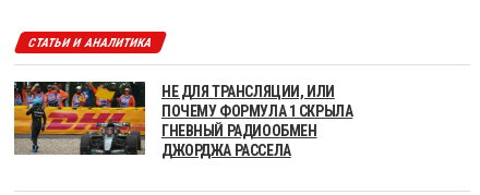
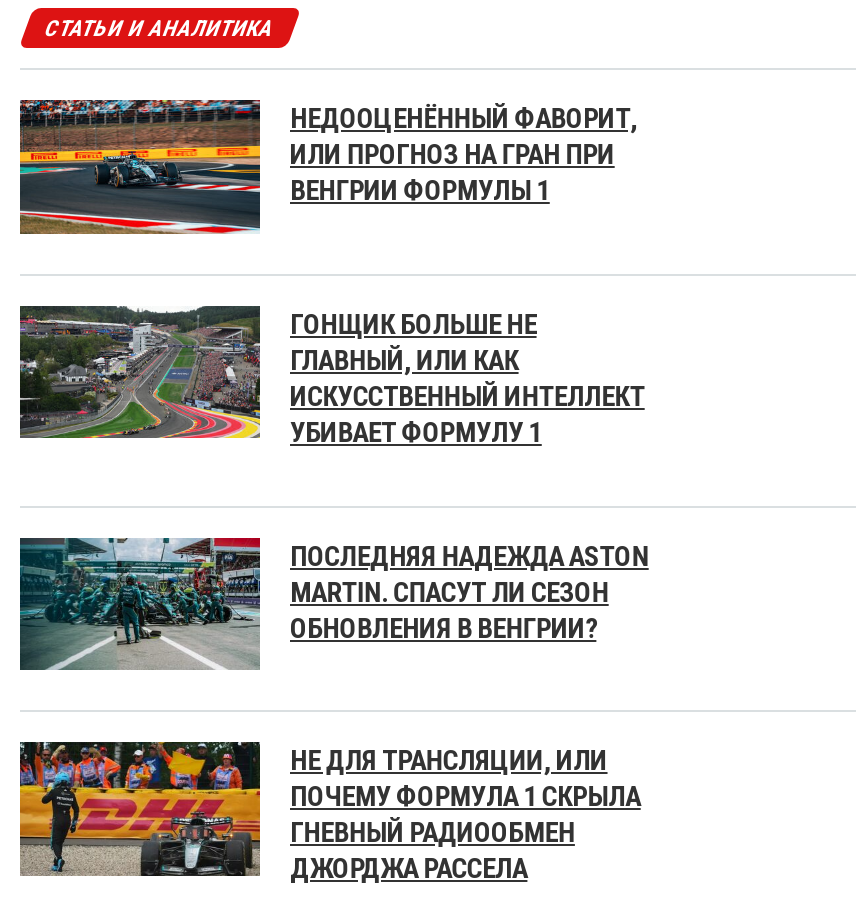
+ [image]
+ НЕДООЦЕНЁННЫЙ ФАВОРИТ,
+ ИЛИ ПРОГНОЗ НА ГРАН ПРИ
+ ВЕНГРИИ ФОРМУЛЫ 1

+ [image]
+ ГОНЩИК БОЛЬШЕ НЕ
+ ГЛАВНЫЙ, ИЛИ КАК
+ ИСКУССТВЕННЫЙ ИНТЕЛЛЕКТ
+ УБИВАЕТ ФОРМУЛУ 1

+ [image]
+ ПОСЛЕДНЯЯ НАДЕЖДА ASTON
+ MARTIN. СПАСУТ ЛИ СЕЗОН
+ ОБНОВЛЕНИЯ В ВЕНГРИИ?
